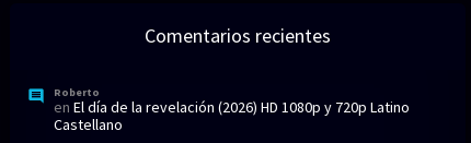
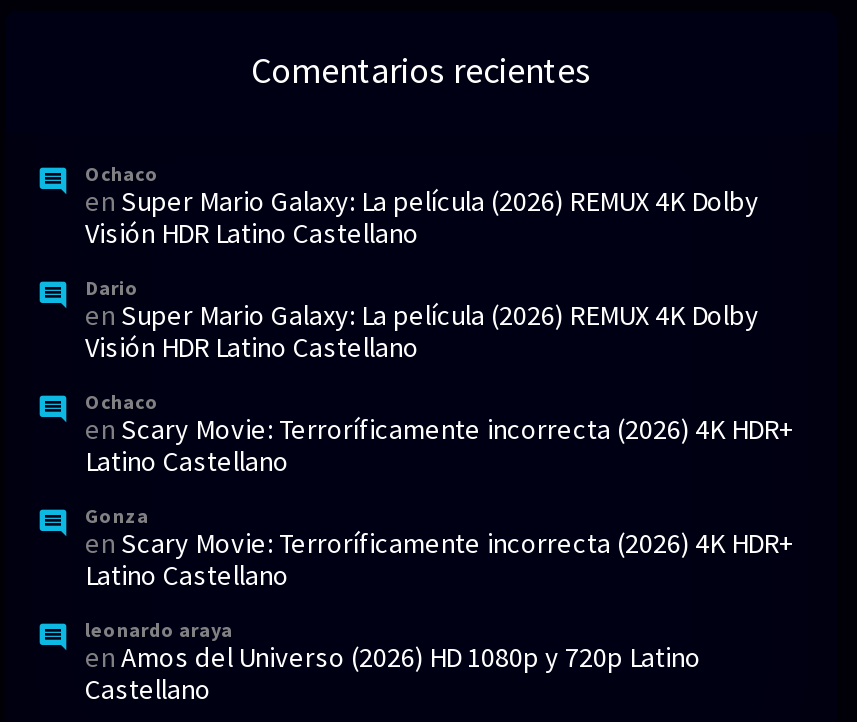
- Roberto
- en El día de la revelación (2026) HD 1080p y 720p Latino
+ Ochaco
+ en Super Mario Galaxy: La película (2026) REMUX 4K Dolby
+ Visión HDR Latino Castellano
+ Dario
+ en Super Mario Galaxy: La película (2026) REMUX 4K Dolby
+ Visión HDR Latino Castellano
+ Ochaco
+ en Scary Movie: Terroríficamente incorrecta (2026) 4K HDR+
+ Latino Castellano
+ Gonza
+ en Scary Movie: Terroríficamente incorrecta (2026) 4K HDR+
+ Latino Castellano
+ leonardo araya
+ en Amos del Universo (2026) HD 1080p y 720p Latino
